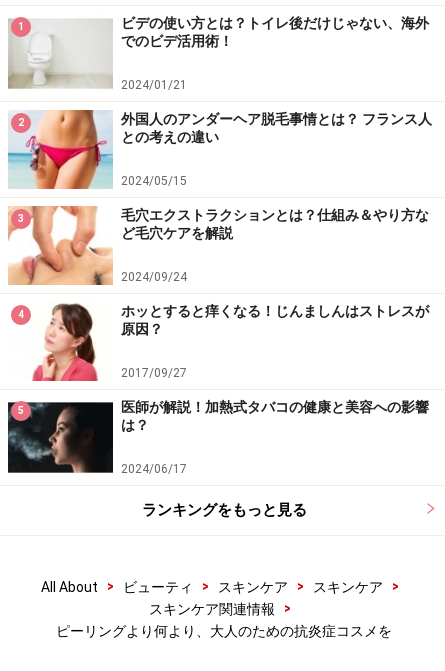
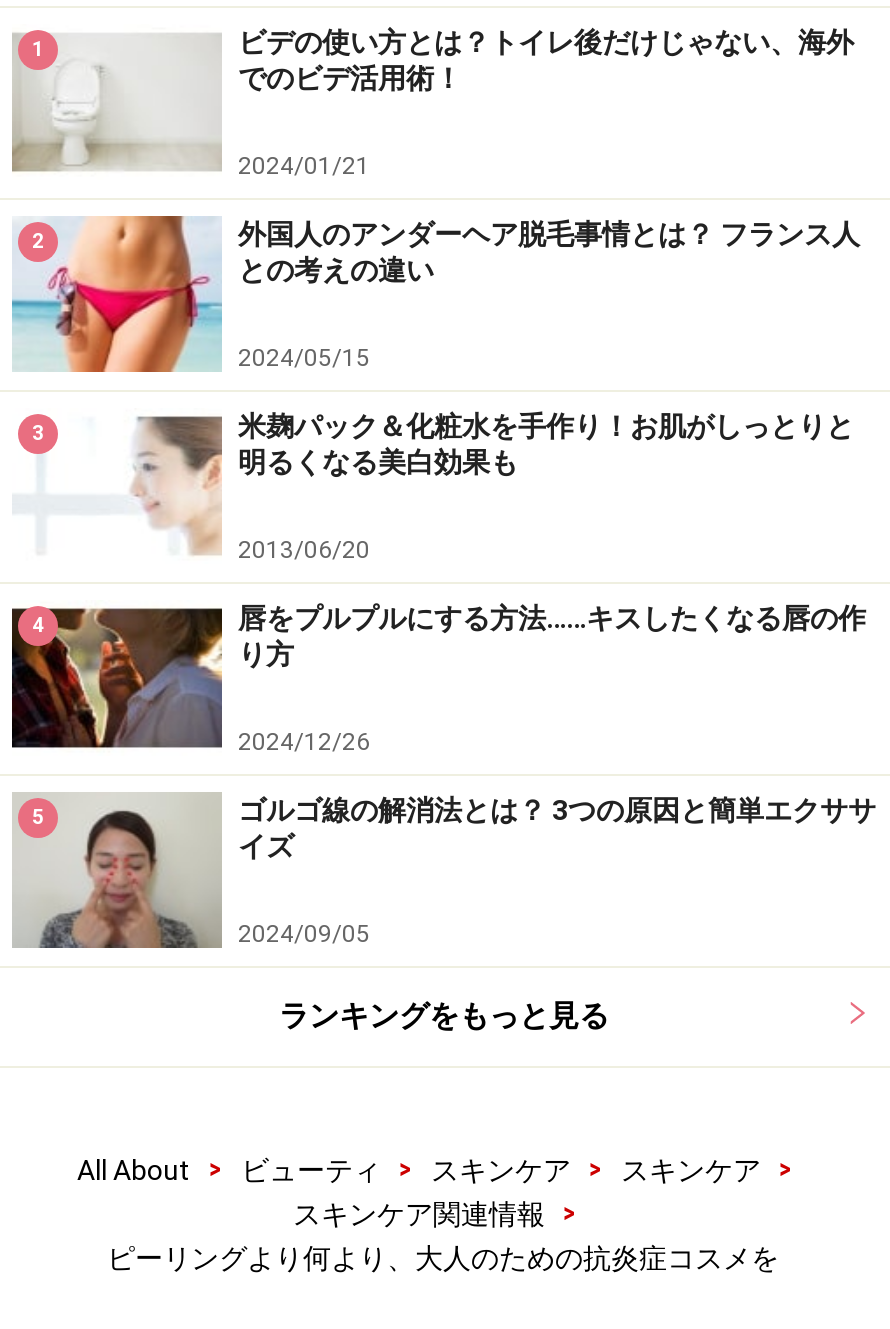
- [image]
- 毛穴エクストラクションとは？仕組み＆やり方な
- ど毛穴ケアを解説
+ [image]
+ 米麹パック＆化粧水を手作り！お肌がしっとりと
+ 明るくなる美白効果も

- 2024/09/24
+ 2013/06/20

- [image]
- ホッとすると痒くなる！じんましんはストレスが
- 原因？
+ [image]
+ 唇をプルプルにする方法……キスしたくなる唇の作
+ り方

- 2017/09/27
+ 2024/12/26

- [image]
- 医師が解説！加熱式タバコの健康と美容への影響
- は？
+ [image]
+ ゴルゴ線の解消法とは？ 3つの原因と簡単エクササ
+ イズ

- 2024/06/17
+ 2024/09/05
